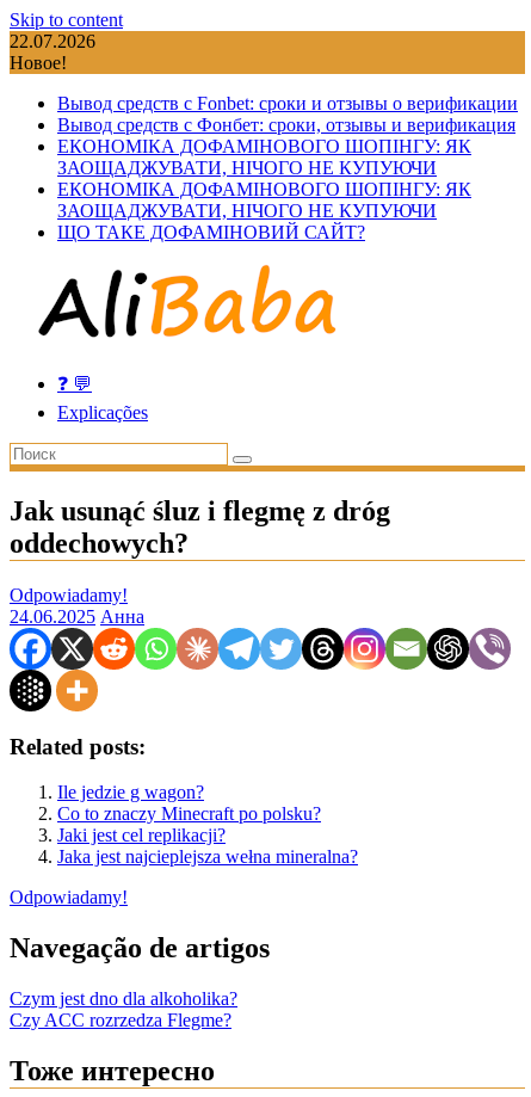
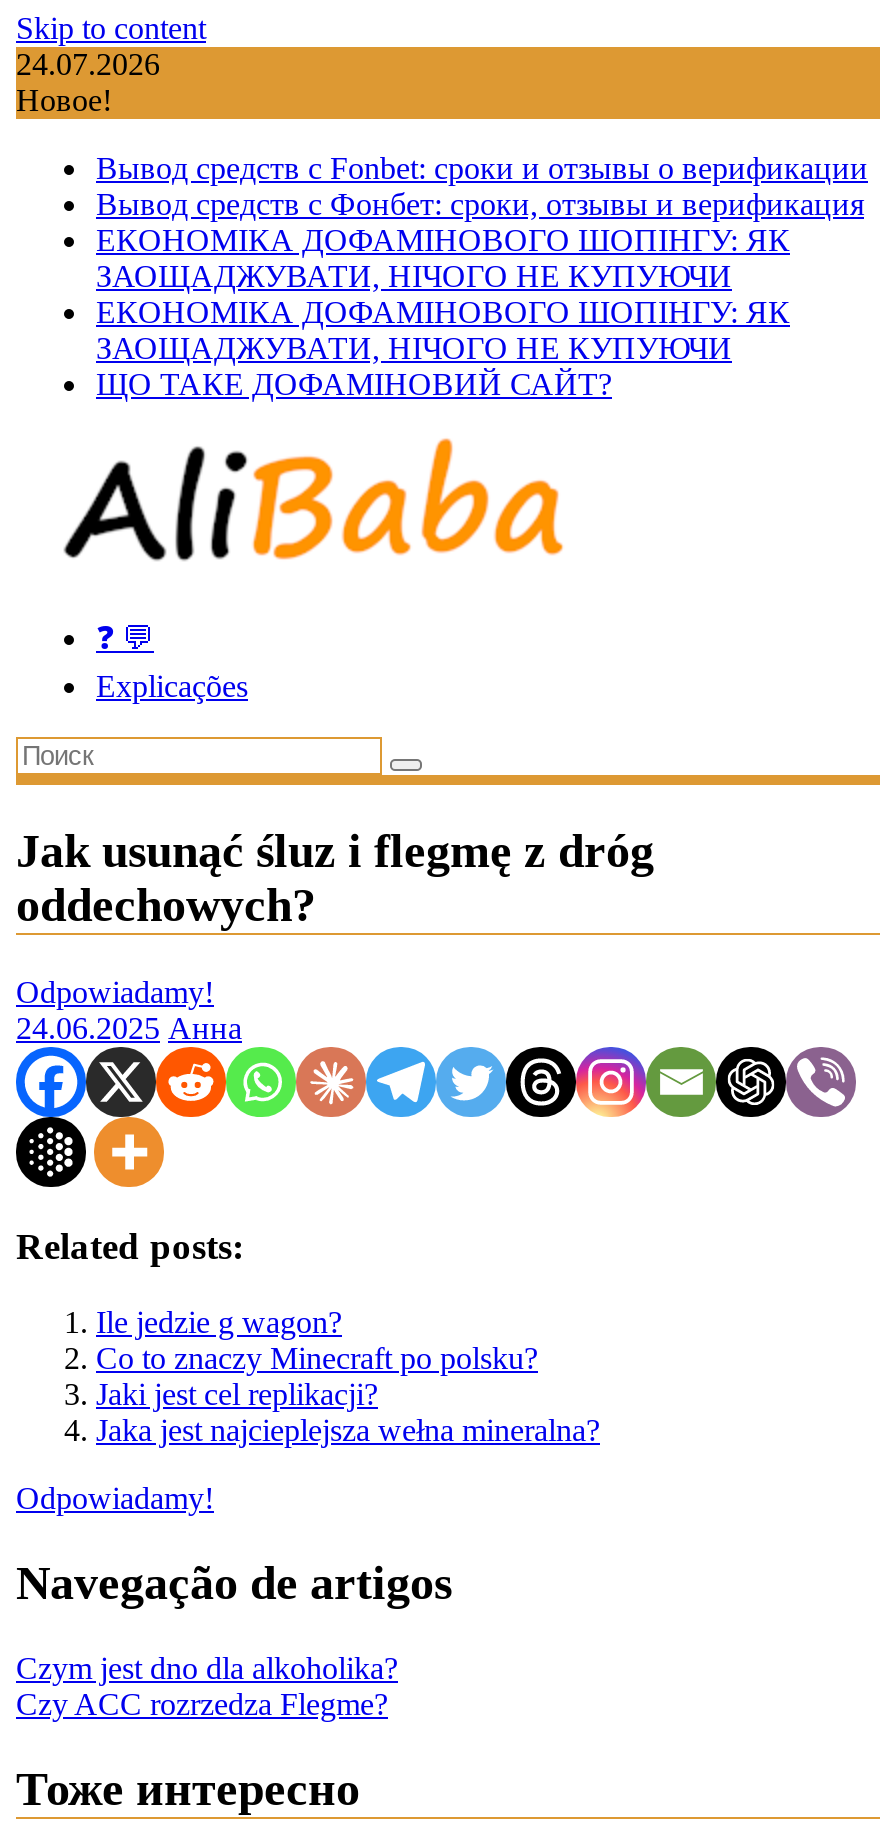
- 22.07.2026
+ 24.07.2026
